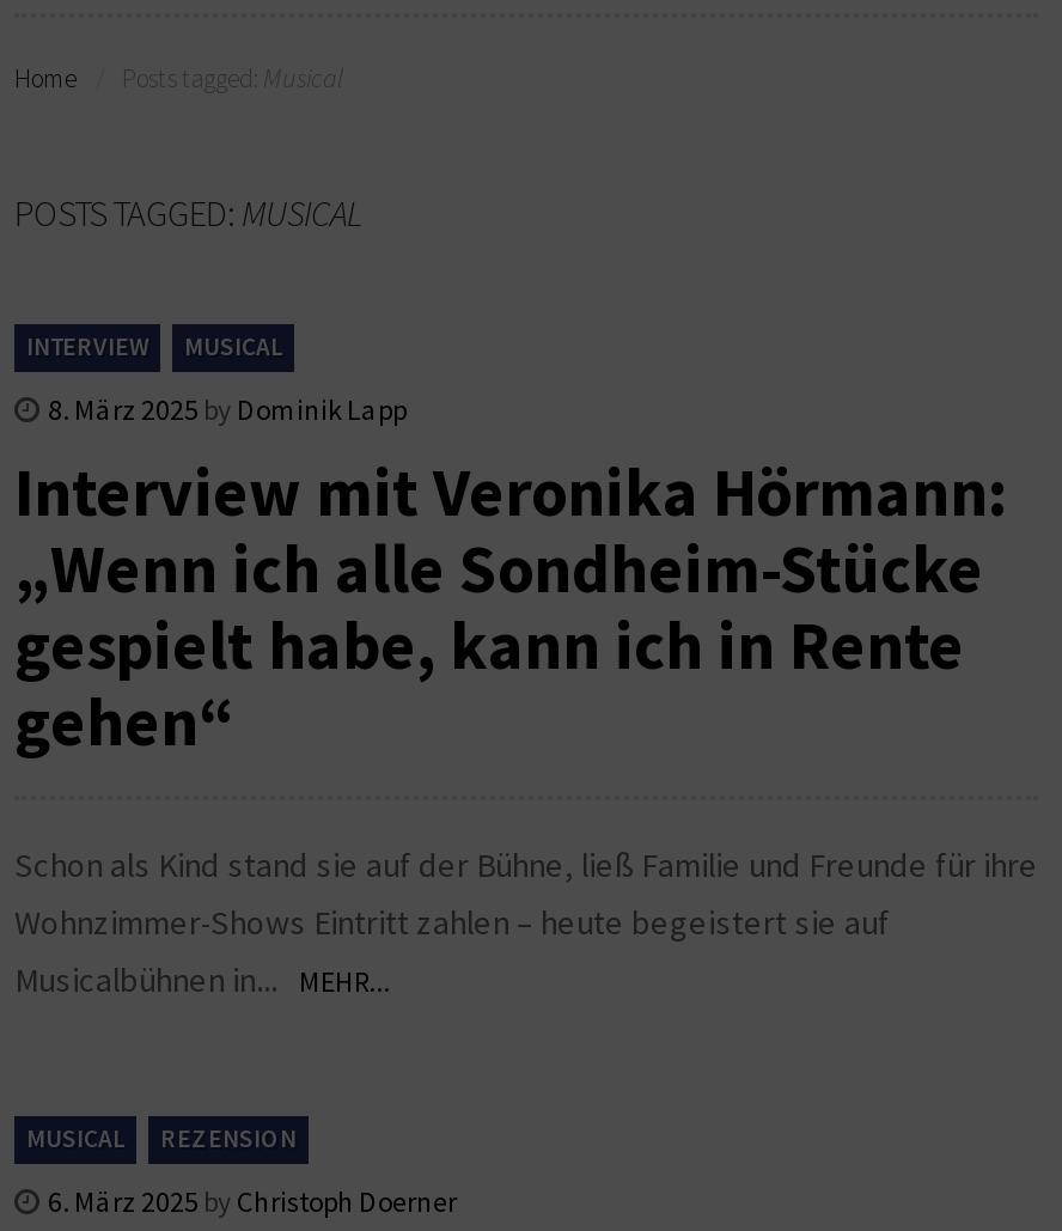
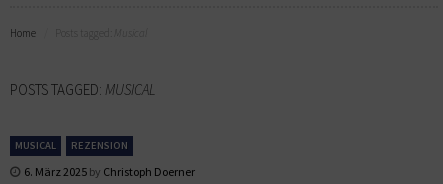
- INTERVIEW
- MUSICAL
- 8. März 2025 by Dominik Lapp
- Interview mit Veronika Hörmann:
- „Wenn ich alle Sondheim-Stücke
- gespielt habe, kann ich in Rente
- gehen“
- Schon als Kind stand sie auf der Bühne, ließ Familie und Freunde für ihre
- Wohnzimmer-Shows Eintritt zahlen – heute begeistert sie auf
- Musicalbühnen in... MEHR...
